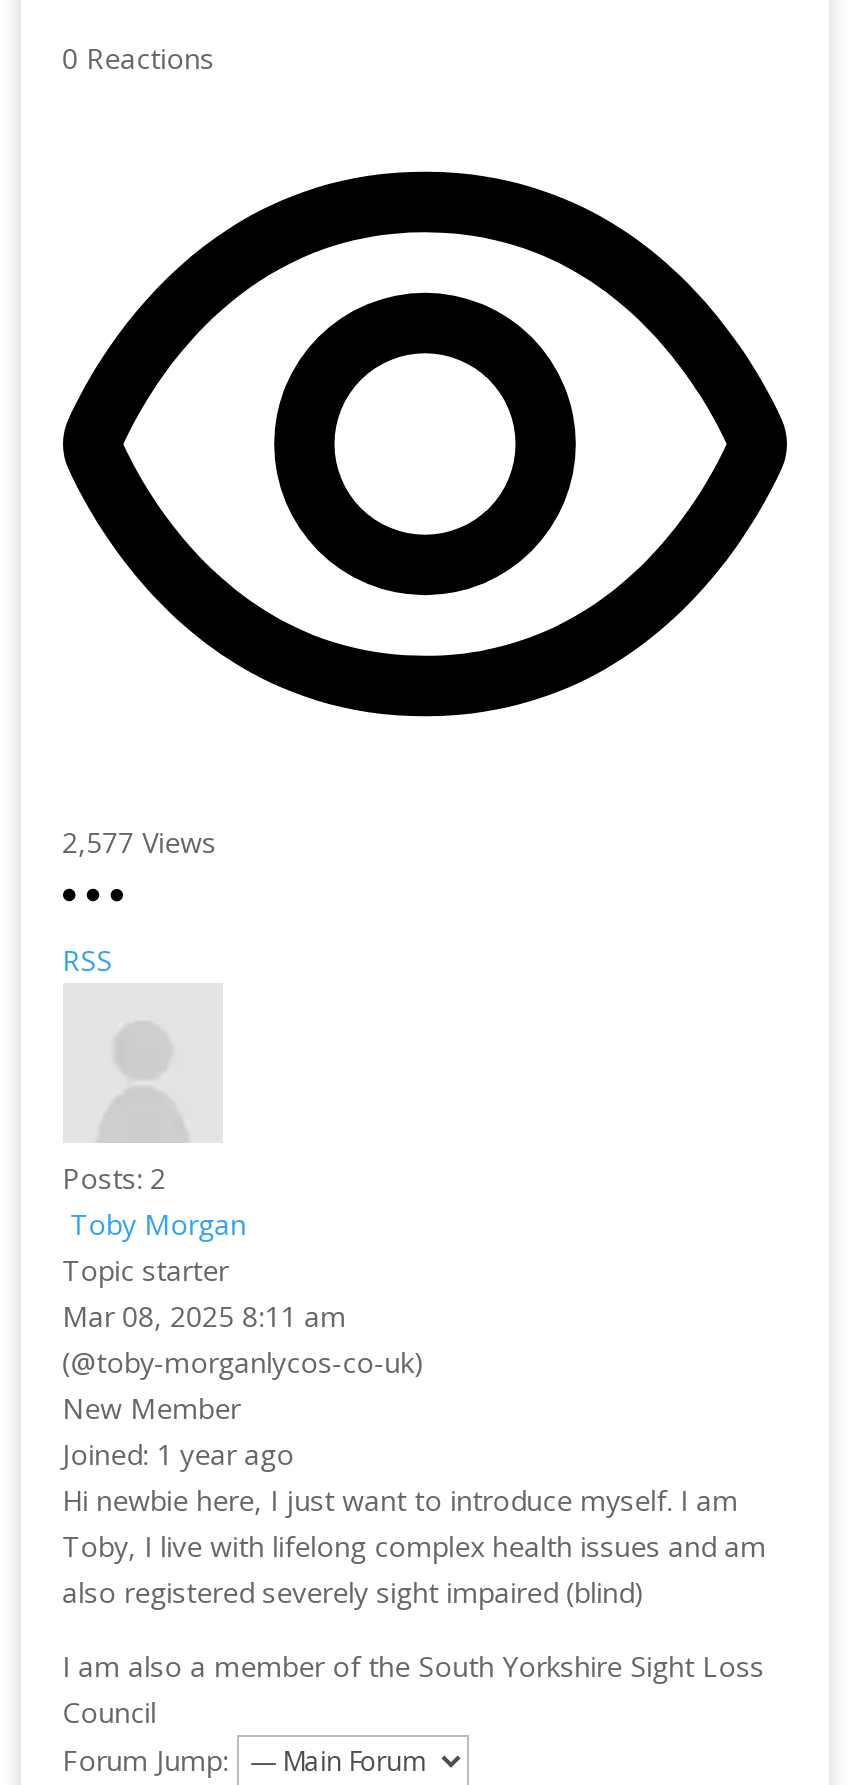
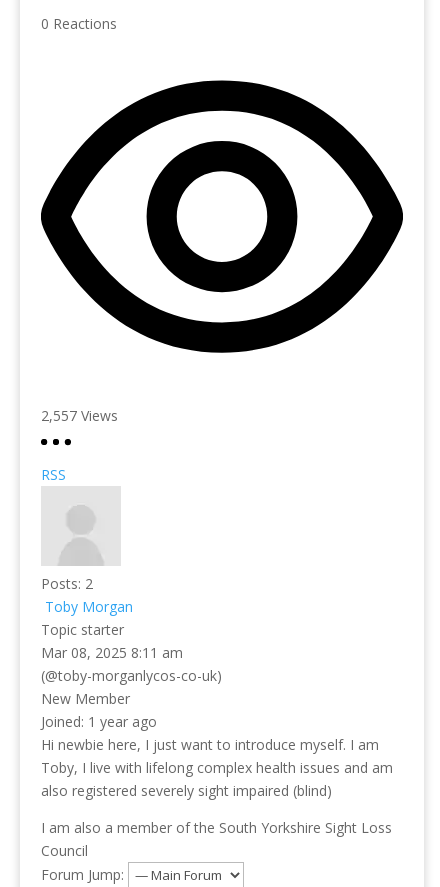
- 2,577 Views
+ 2,557 Views
